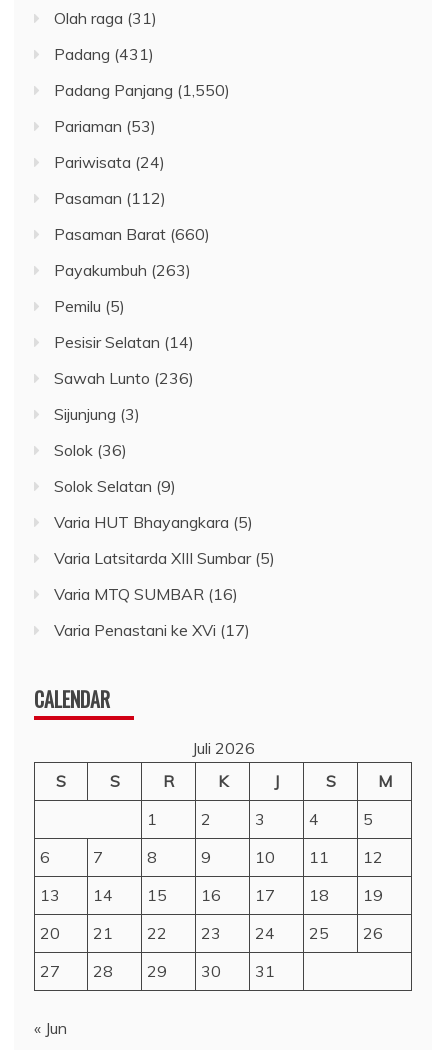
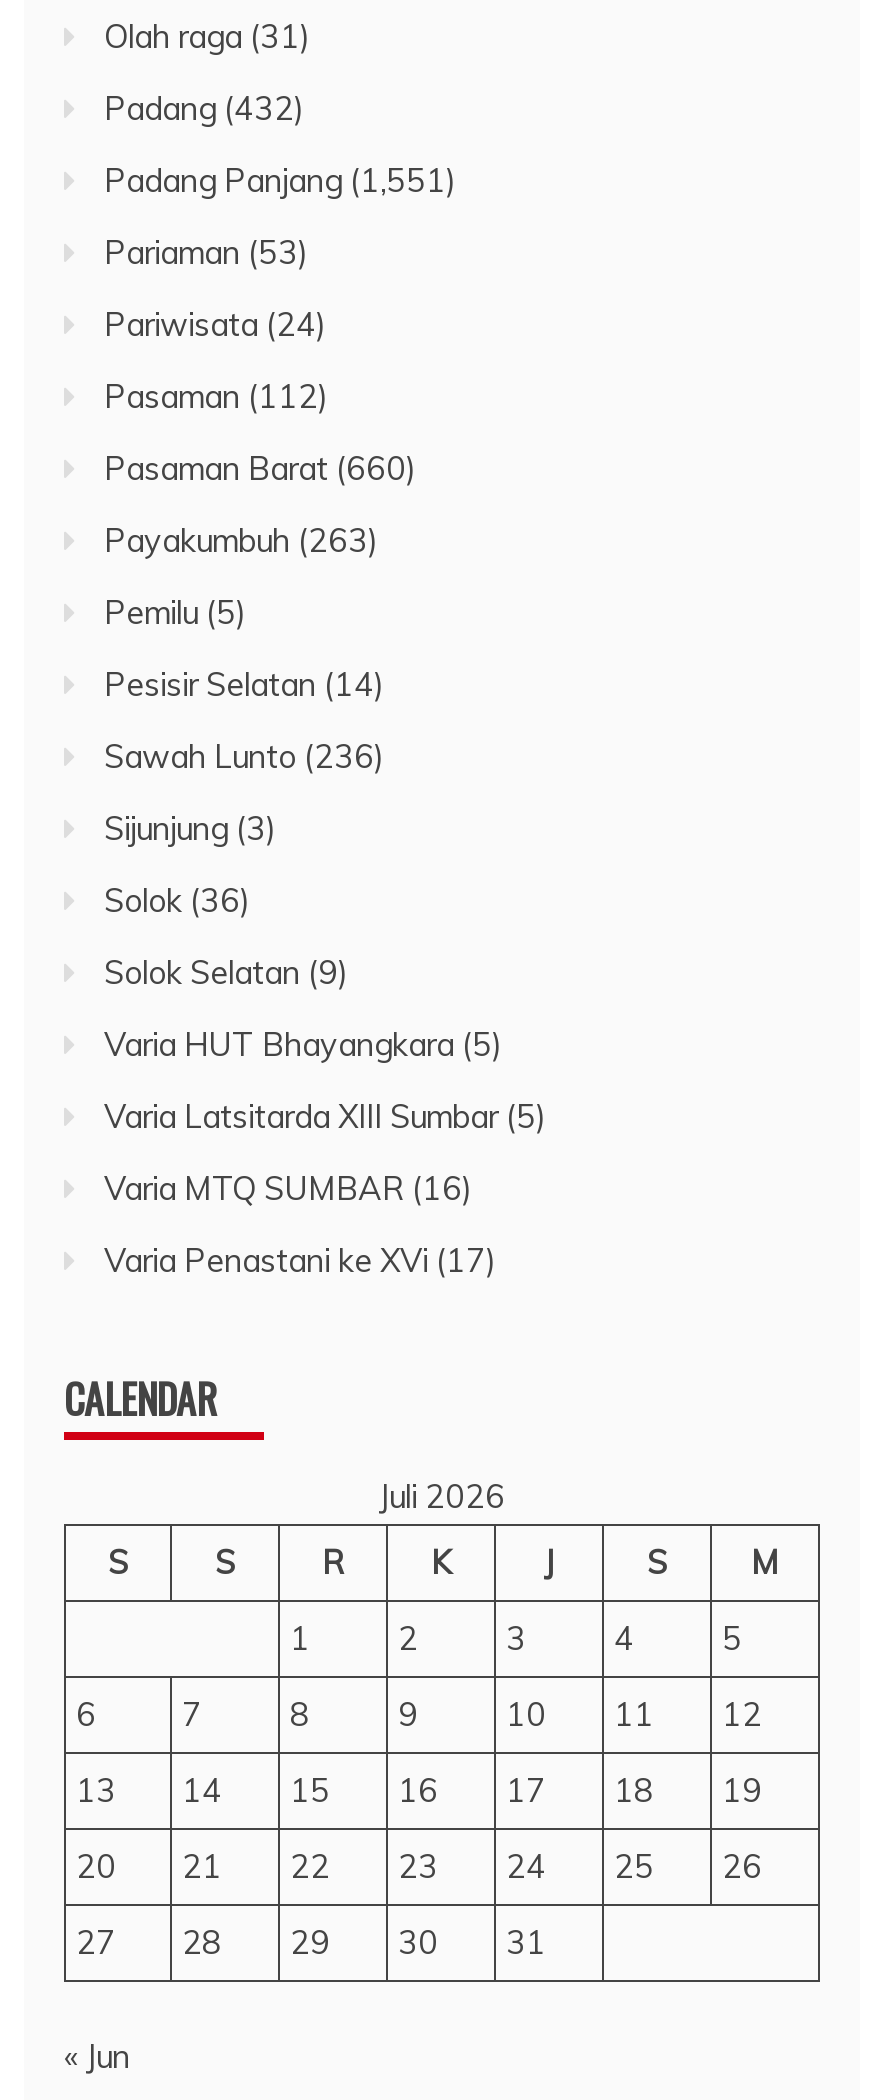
- Padang (431)
+ Padang (432)

- Padang Panjang (1,550)
+ Padang Panjang (1,551)
